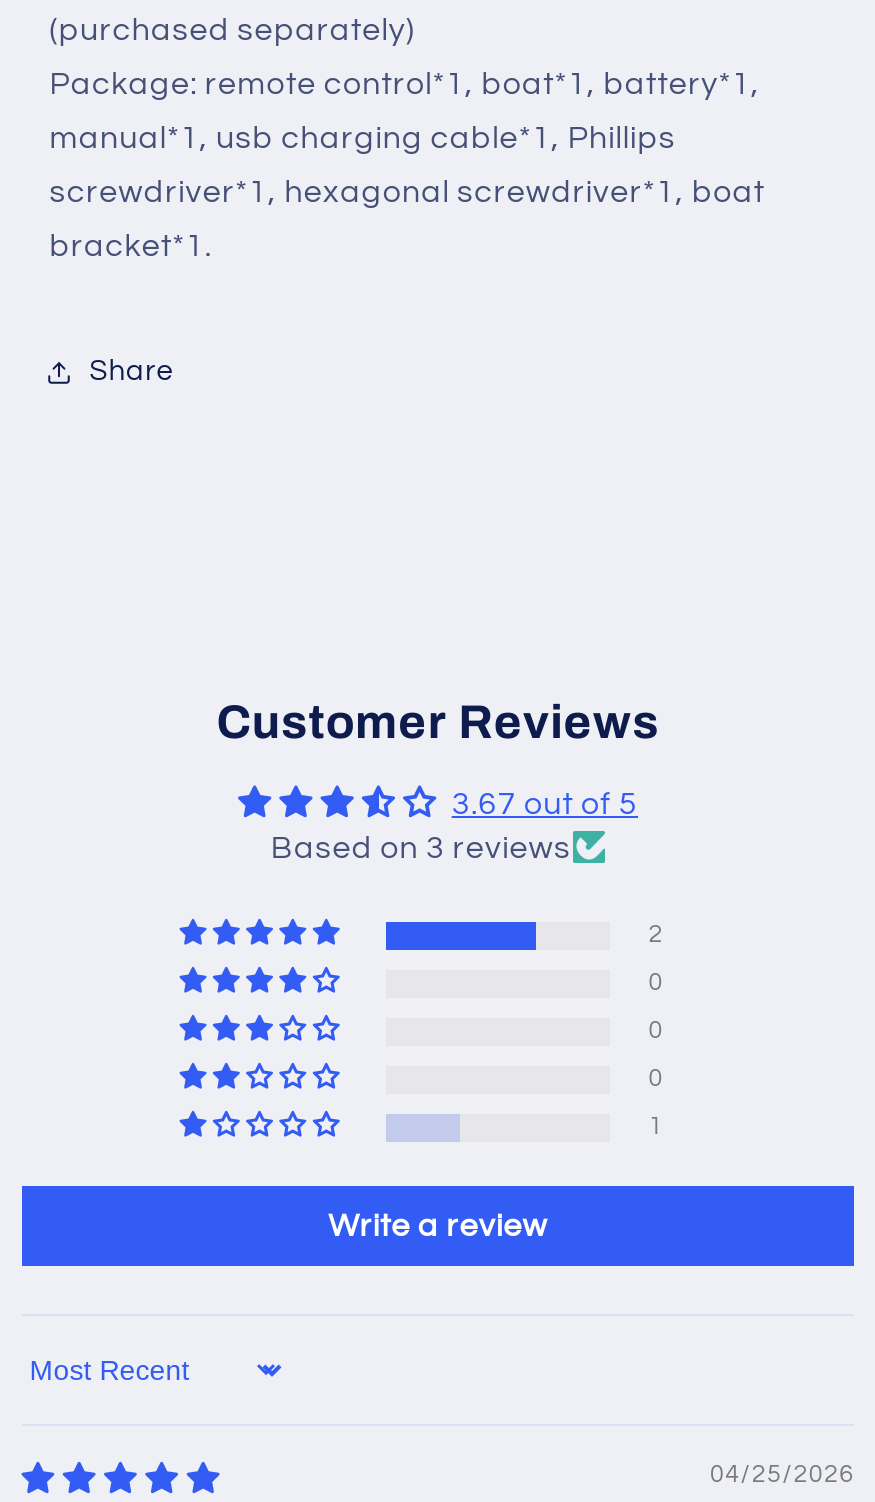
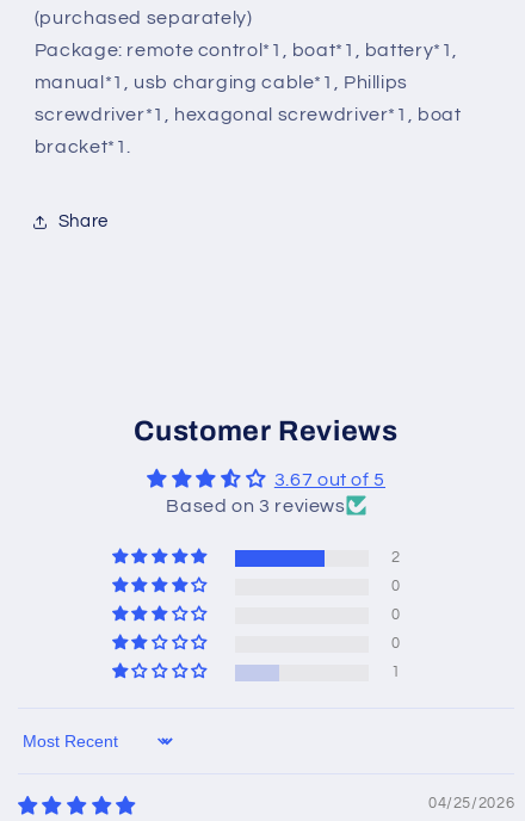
- Write a review
